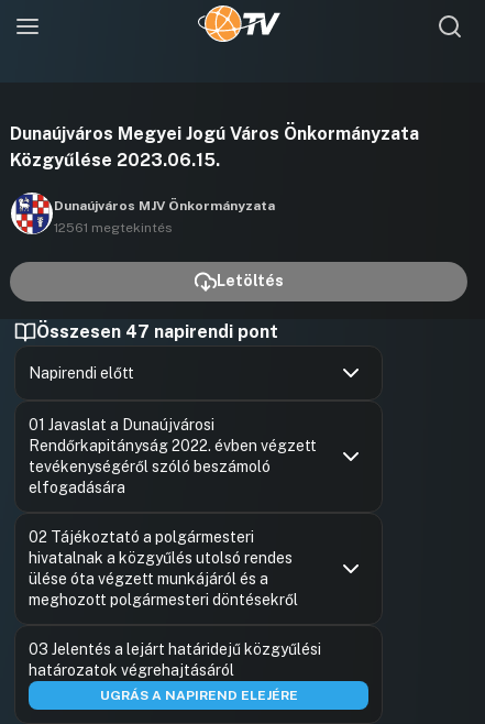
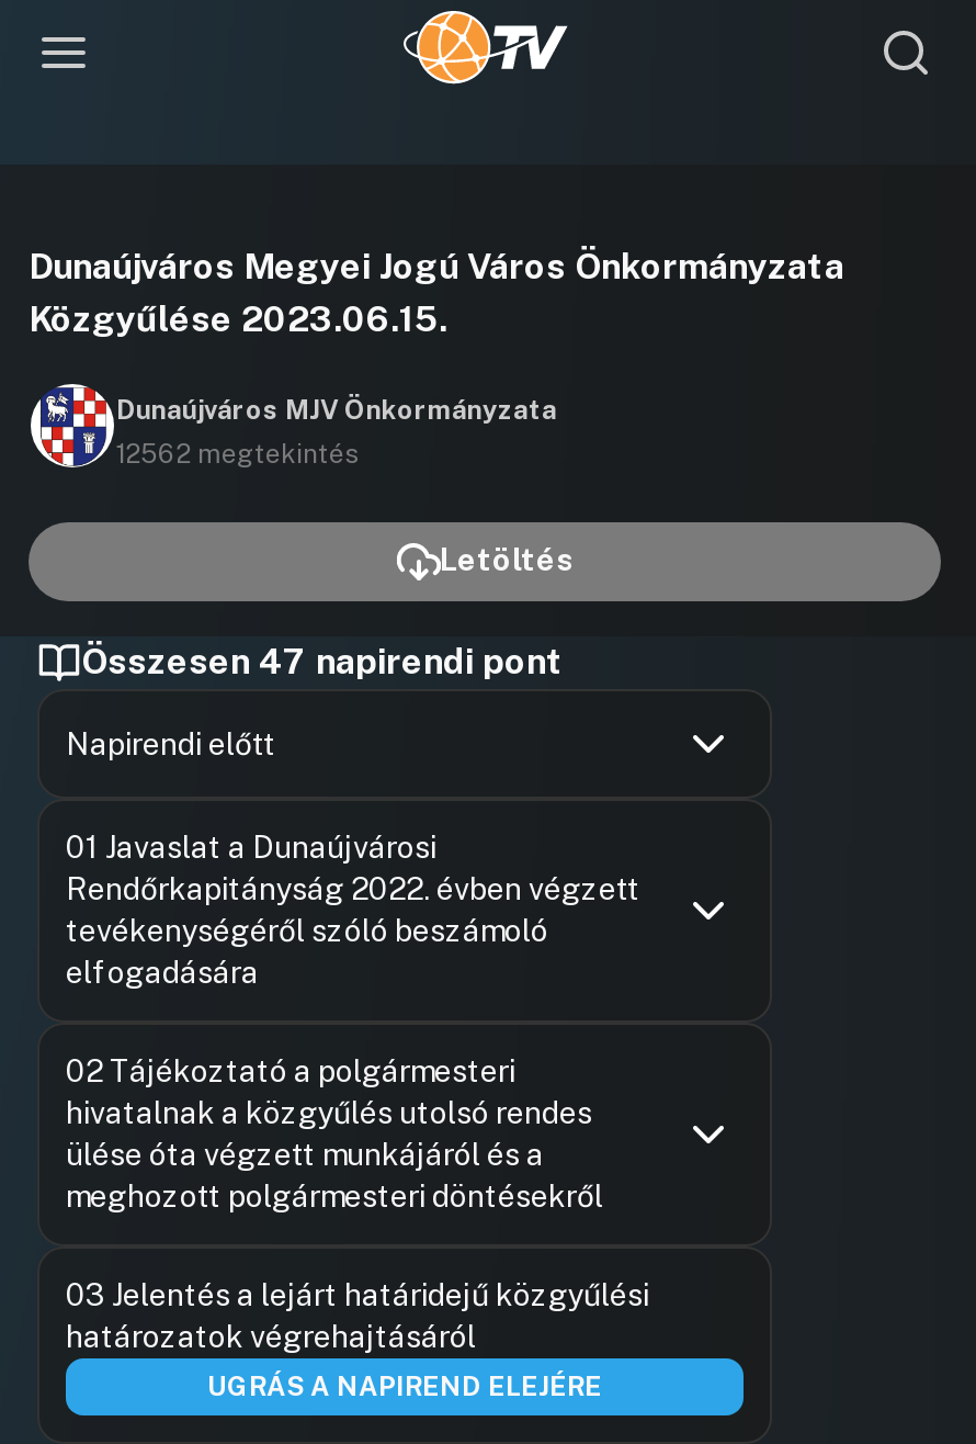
- 12561 megtekintés
+ 12562 megtekintés
